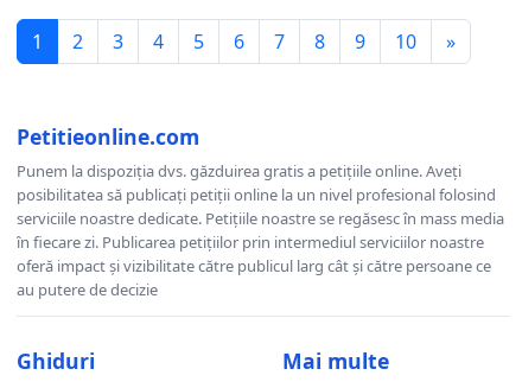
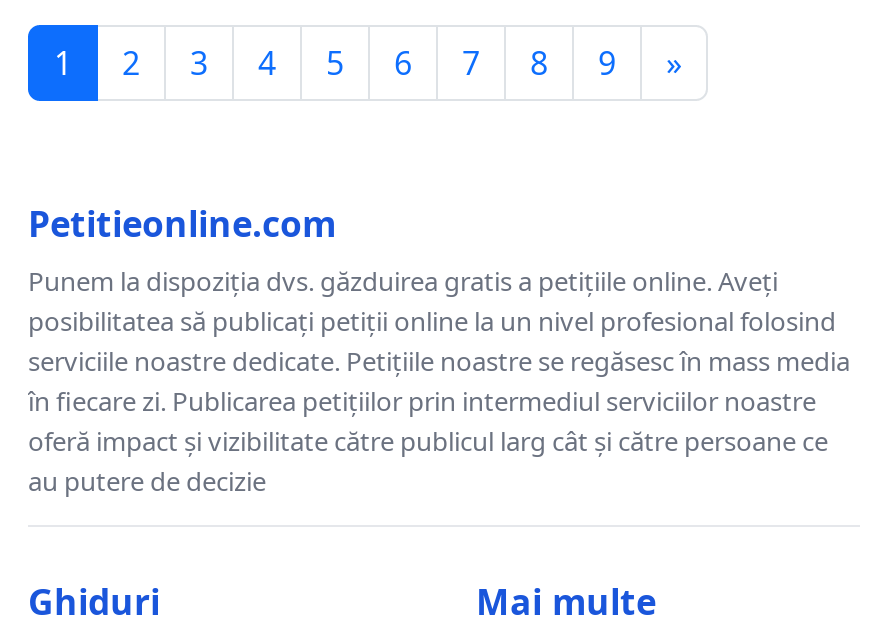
- 10
